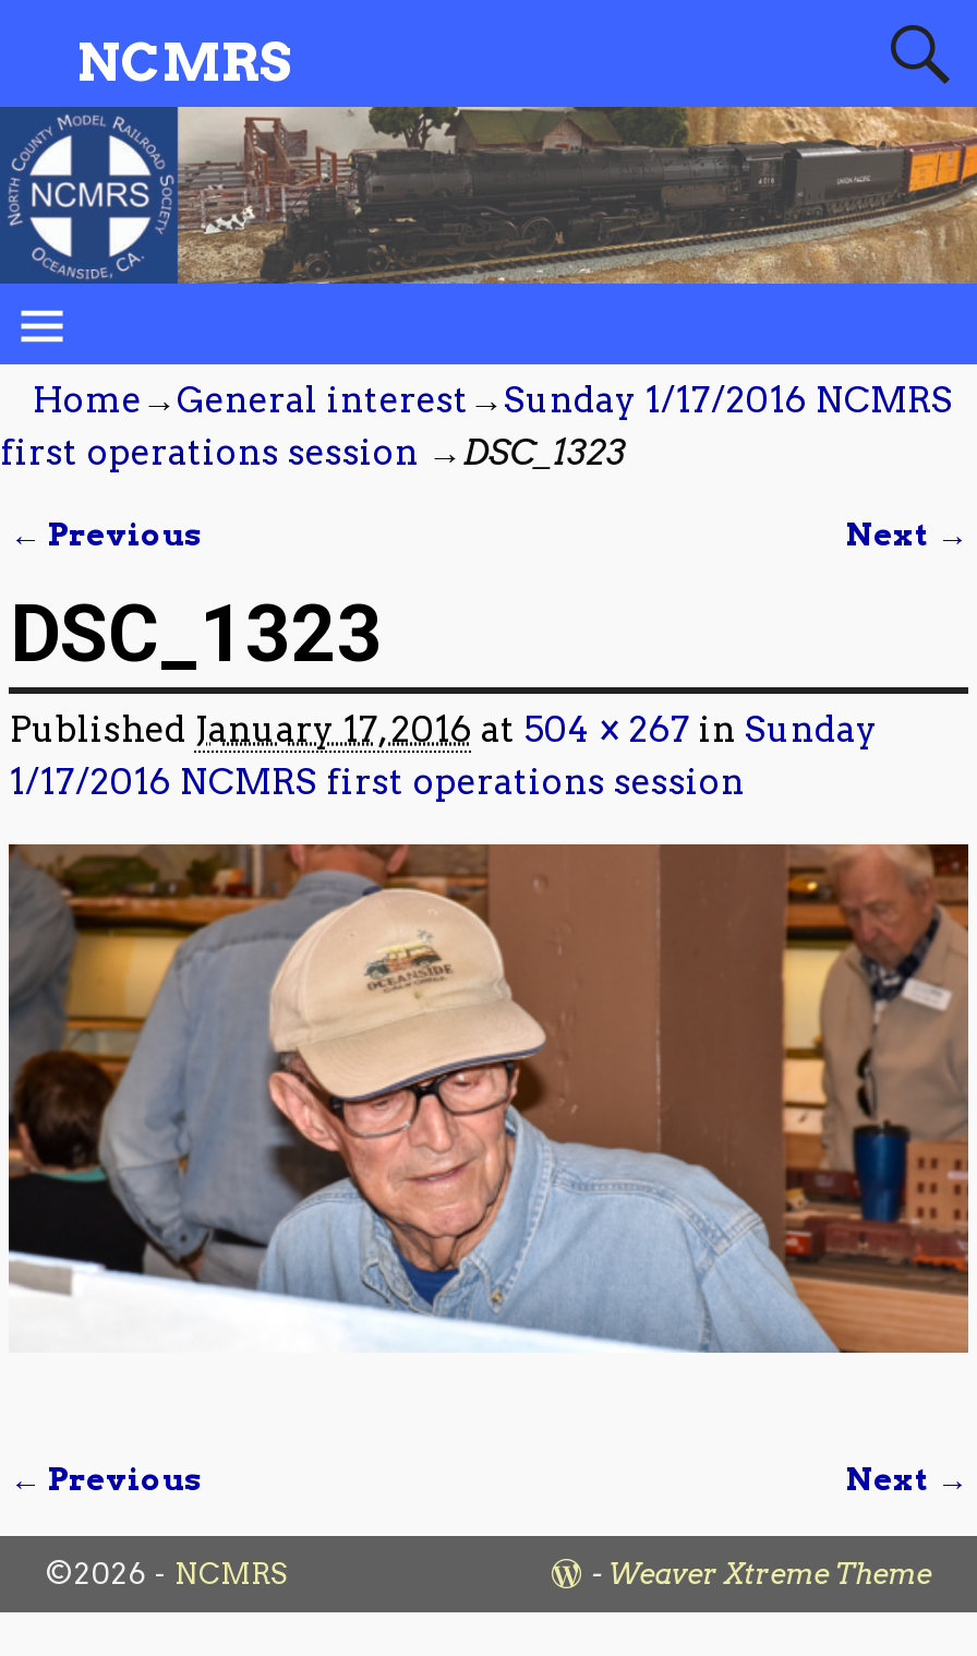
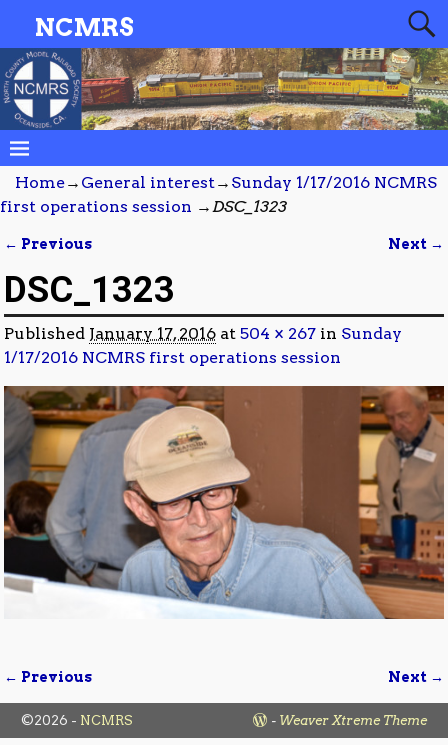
- [image]
+ [image]
